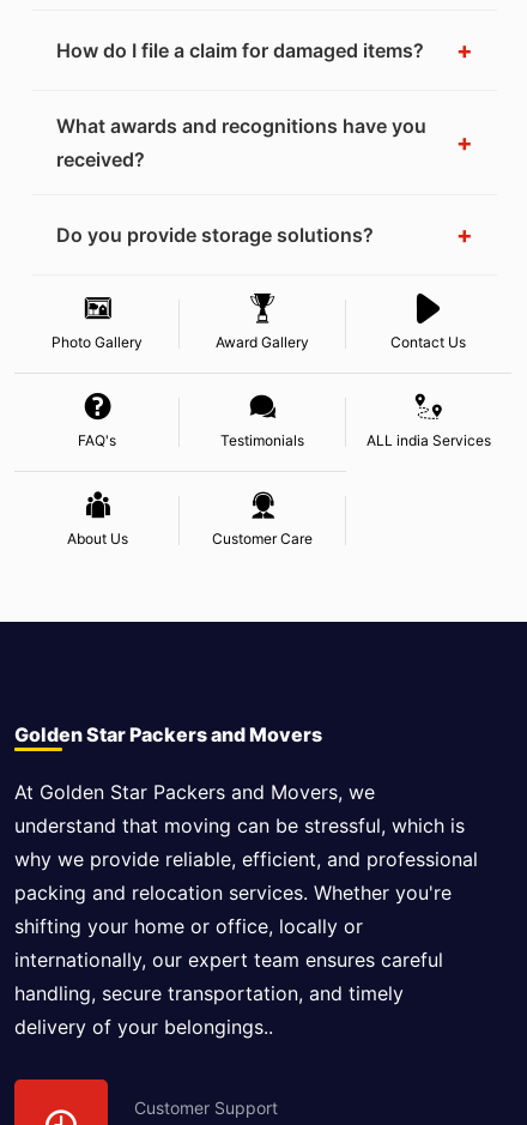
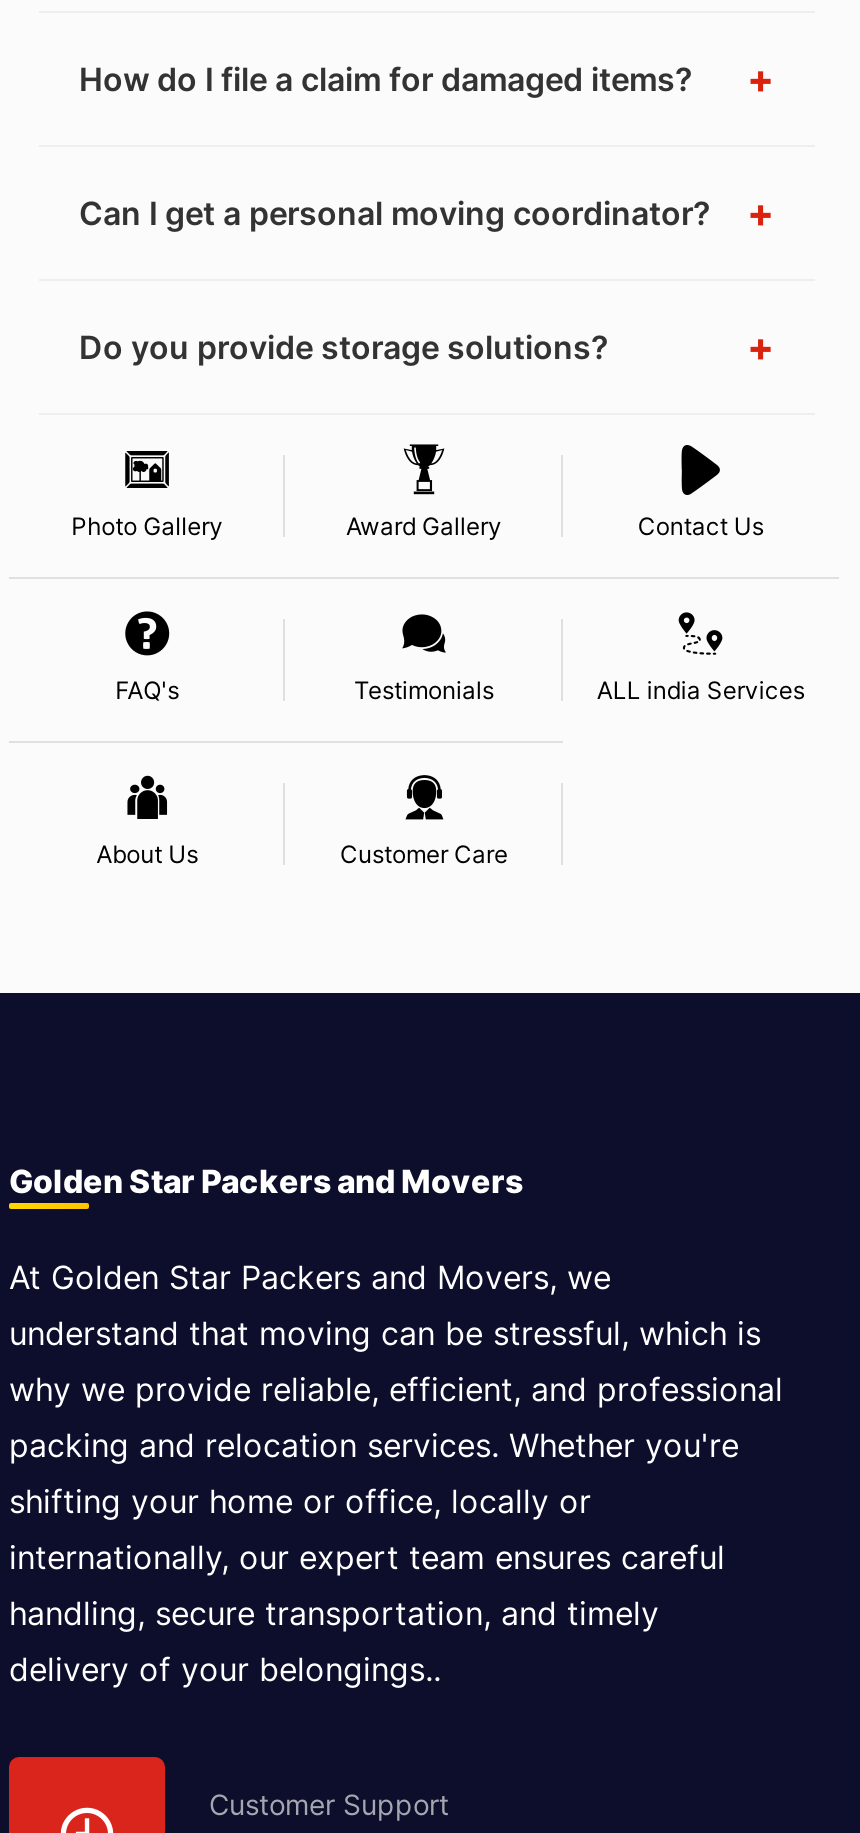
- What awards and recognitions have you
- received?
+ Can I get a personal moving coordinator?
